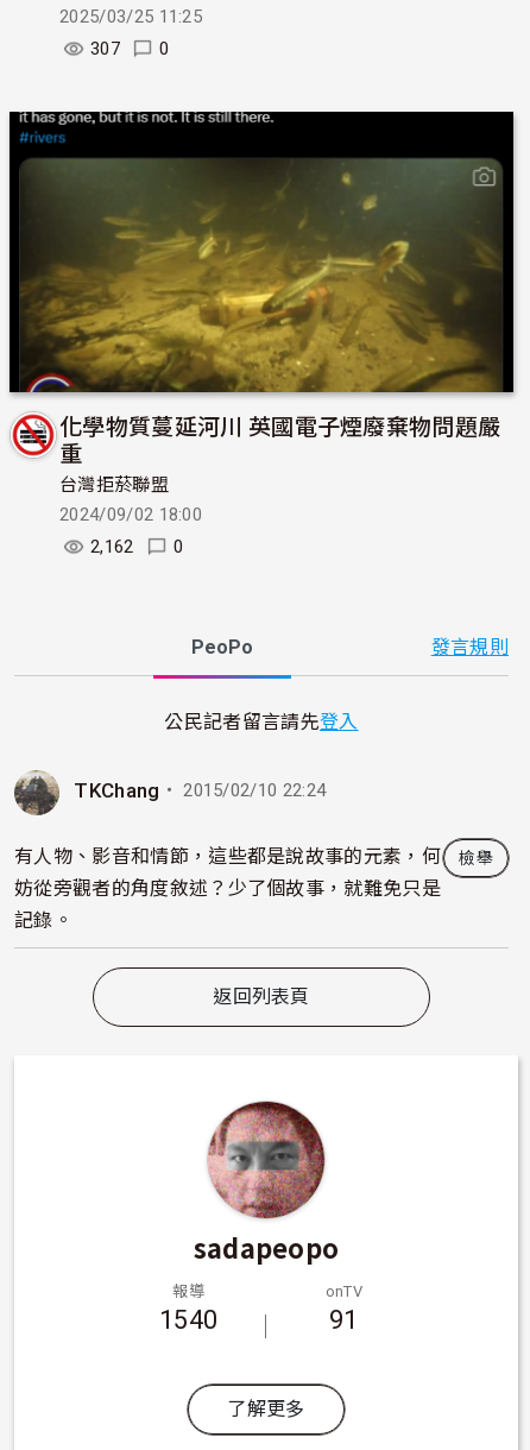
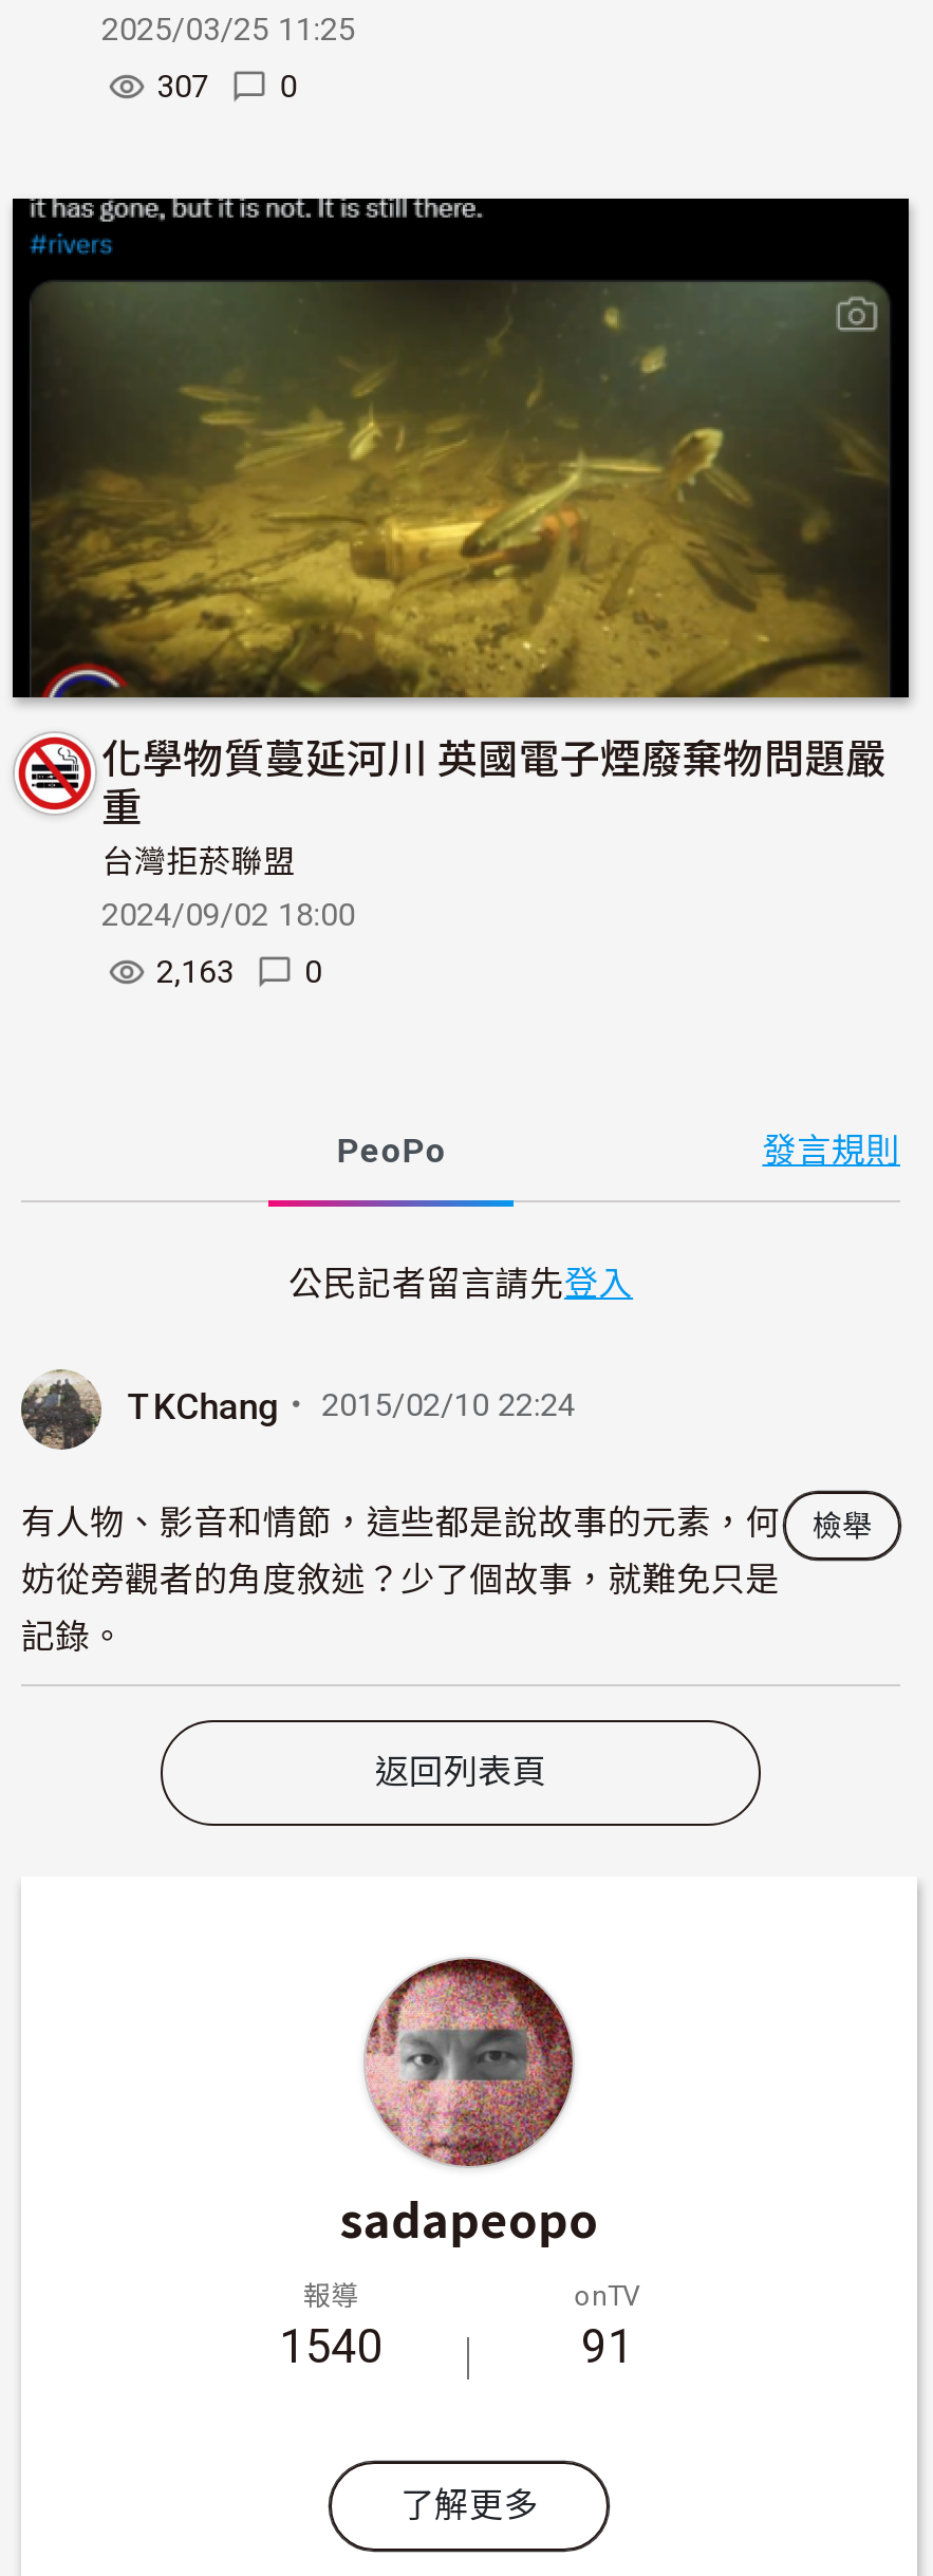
- 2,162 0
+ 2,163 0
